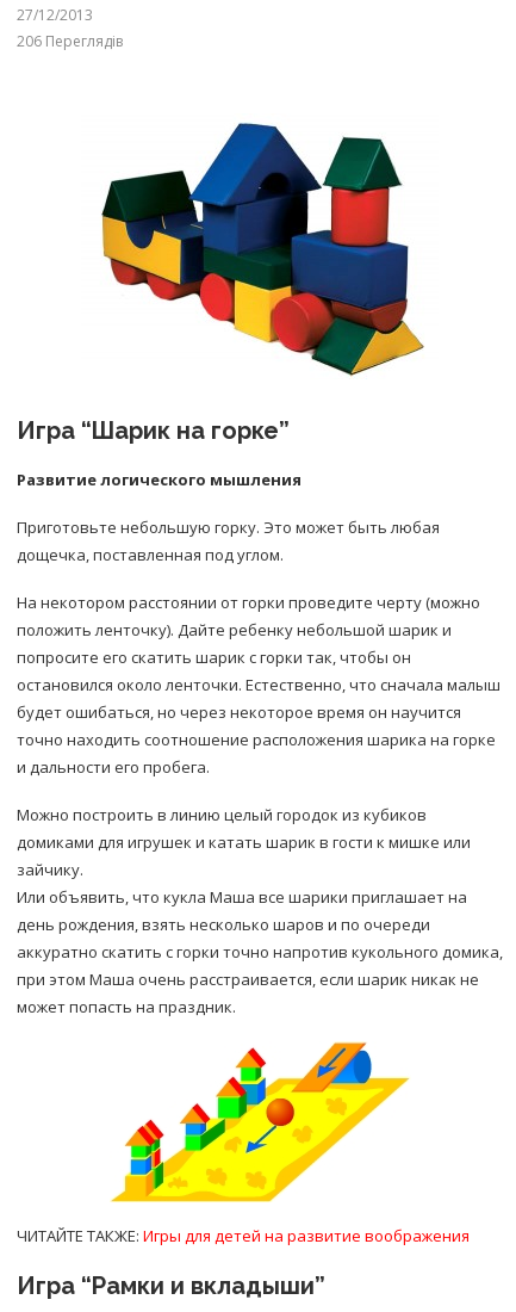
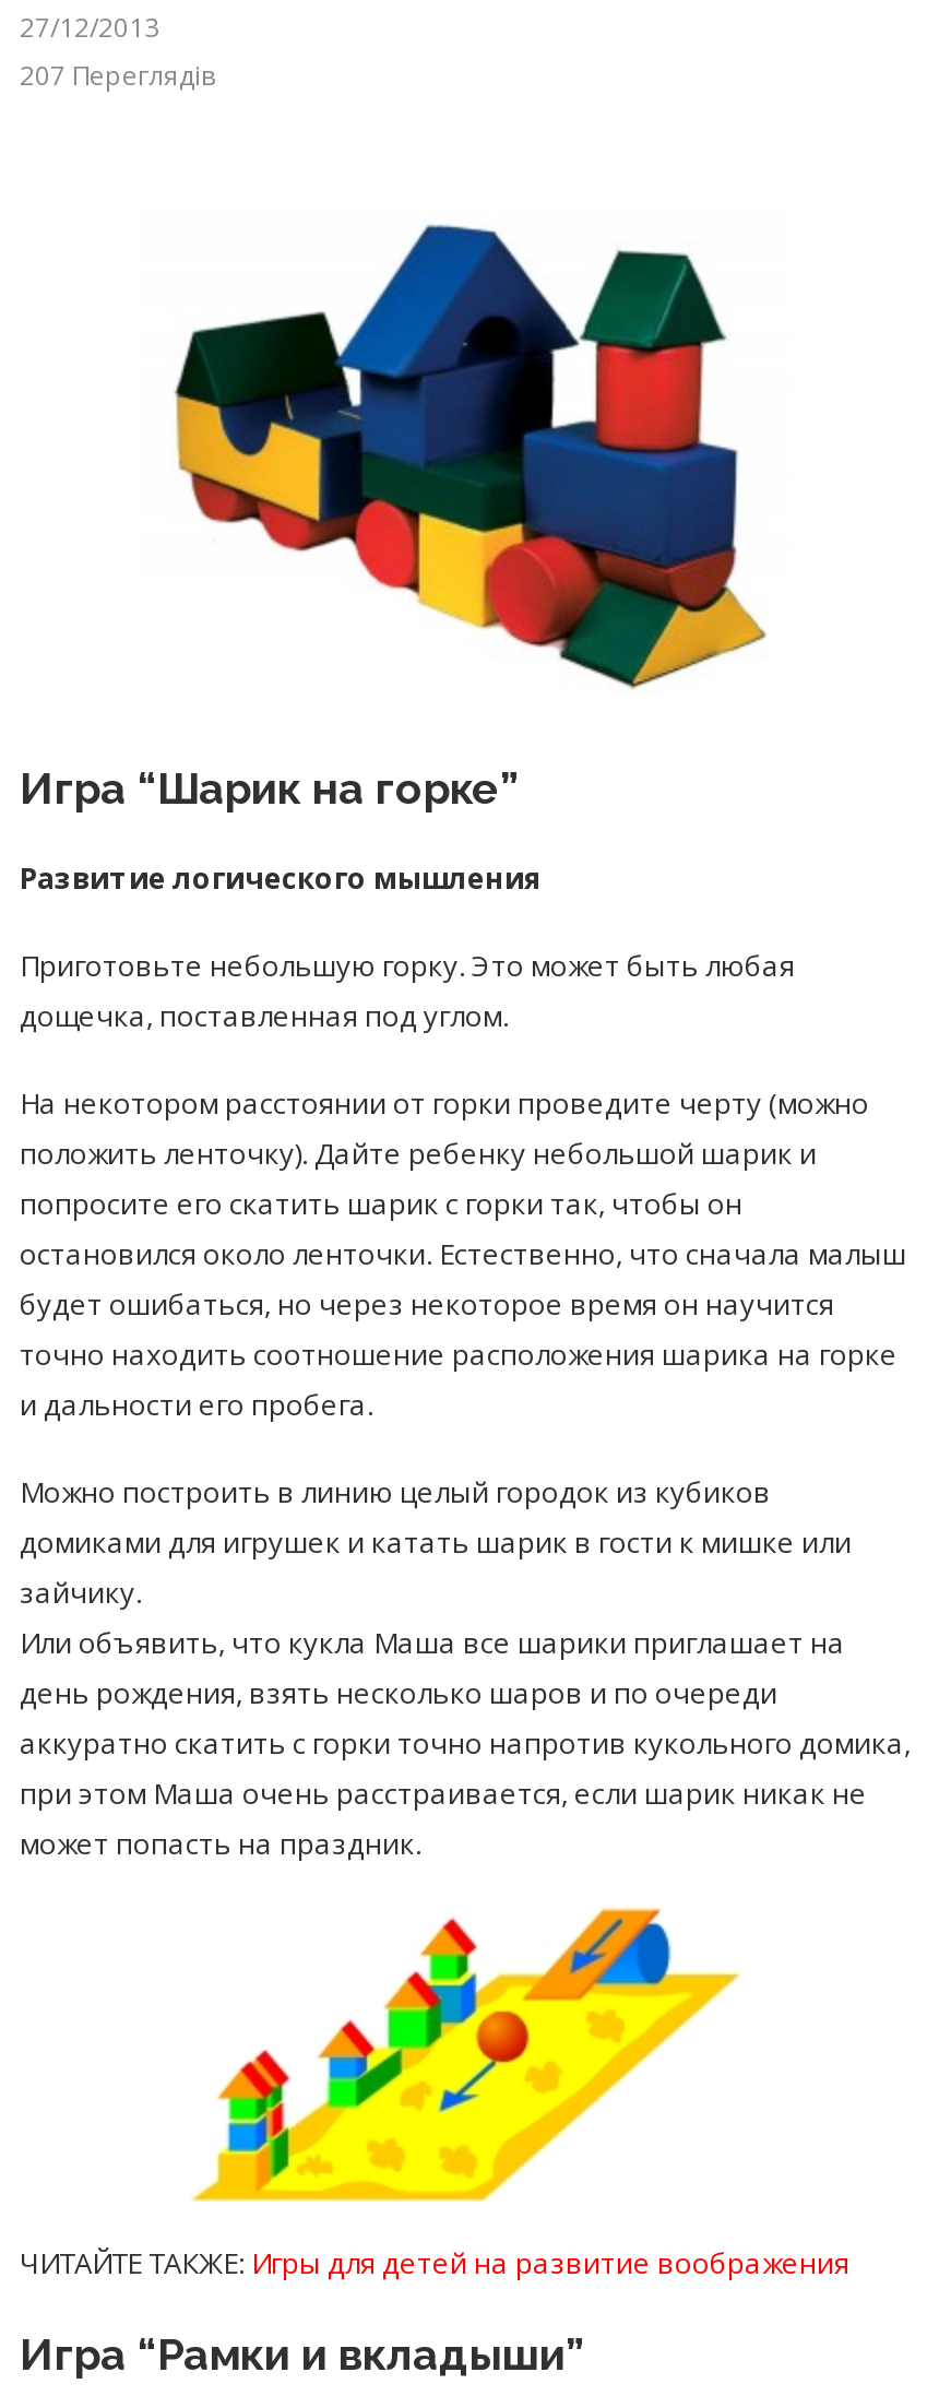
- 206 Переглядів
+ 207 Переглядів
